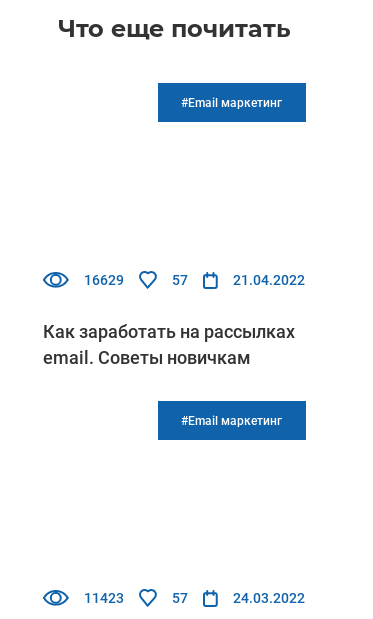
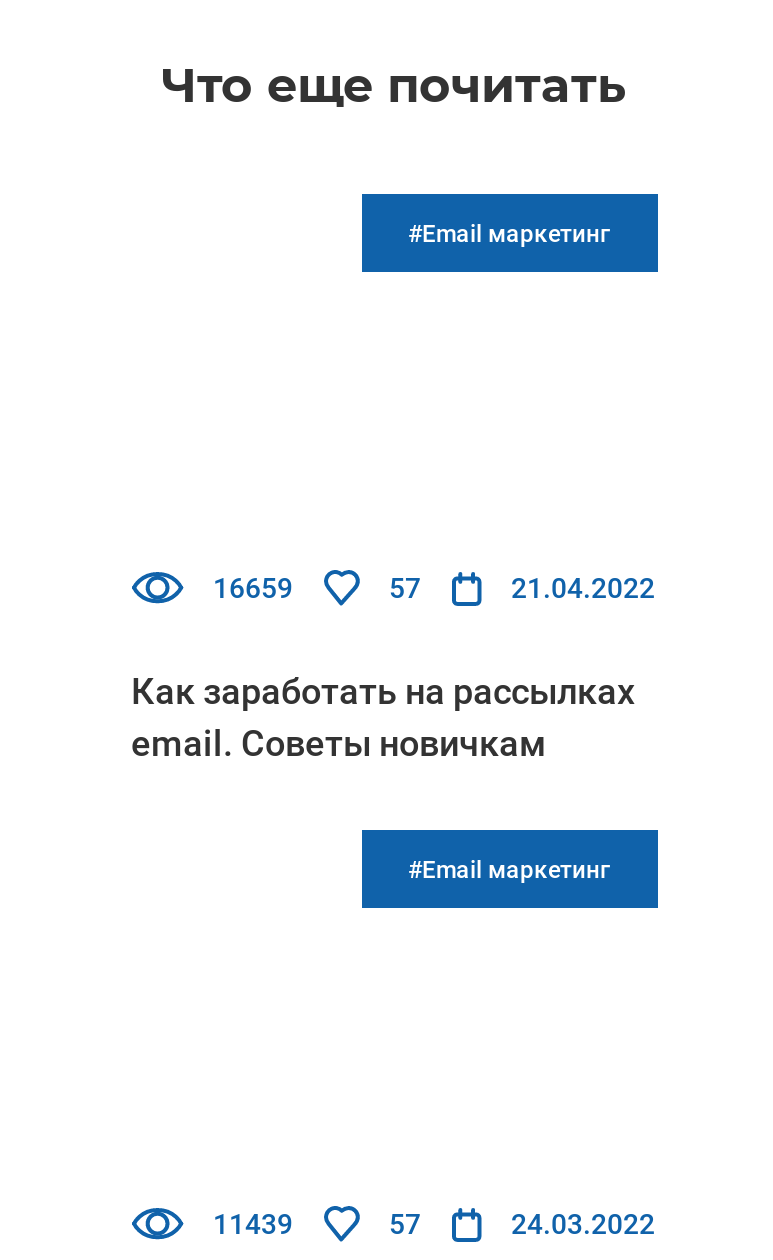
- 16629
+ 16659

- 11423
+ 11439
